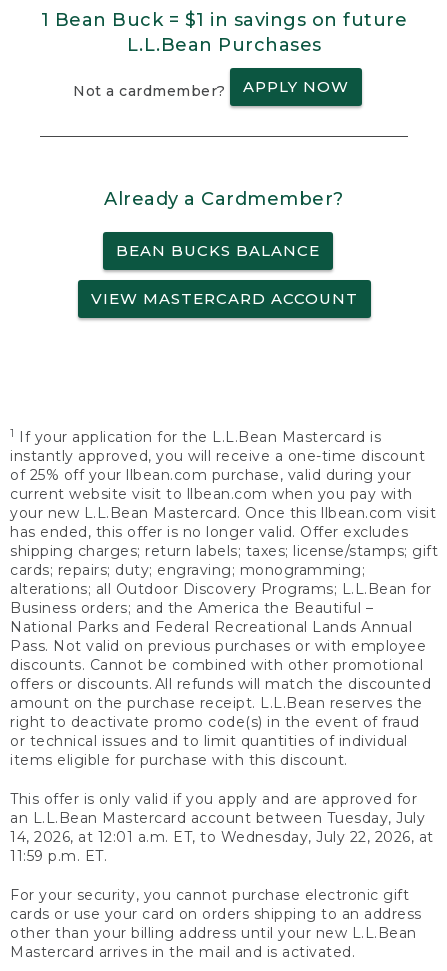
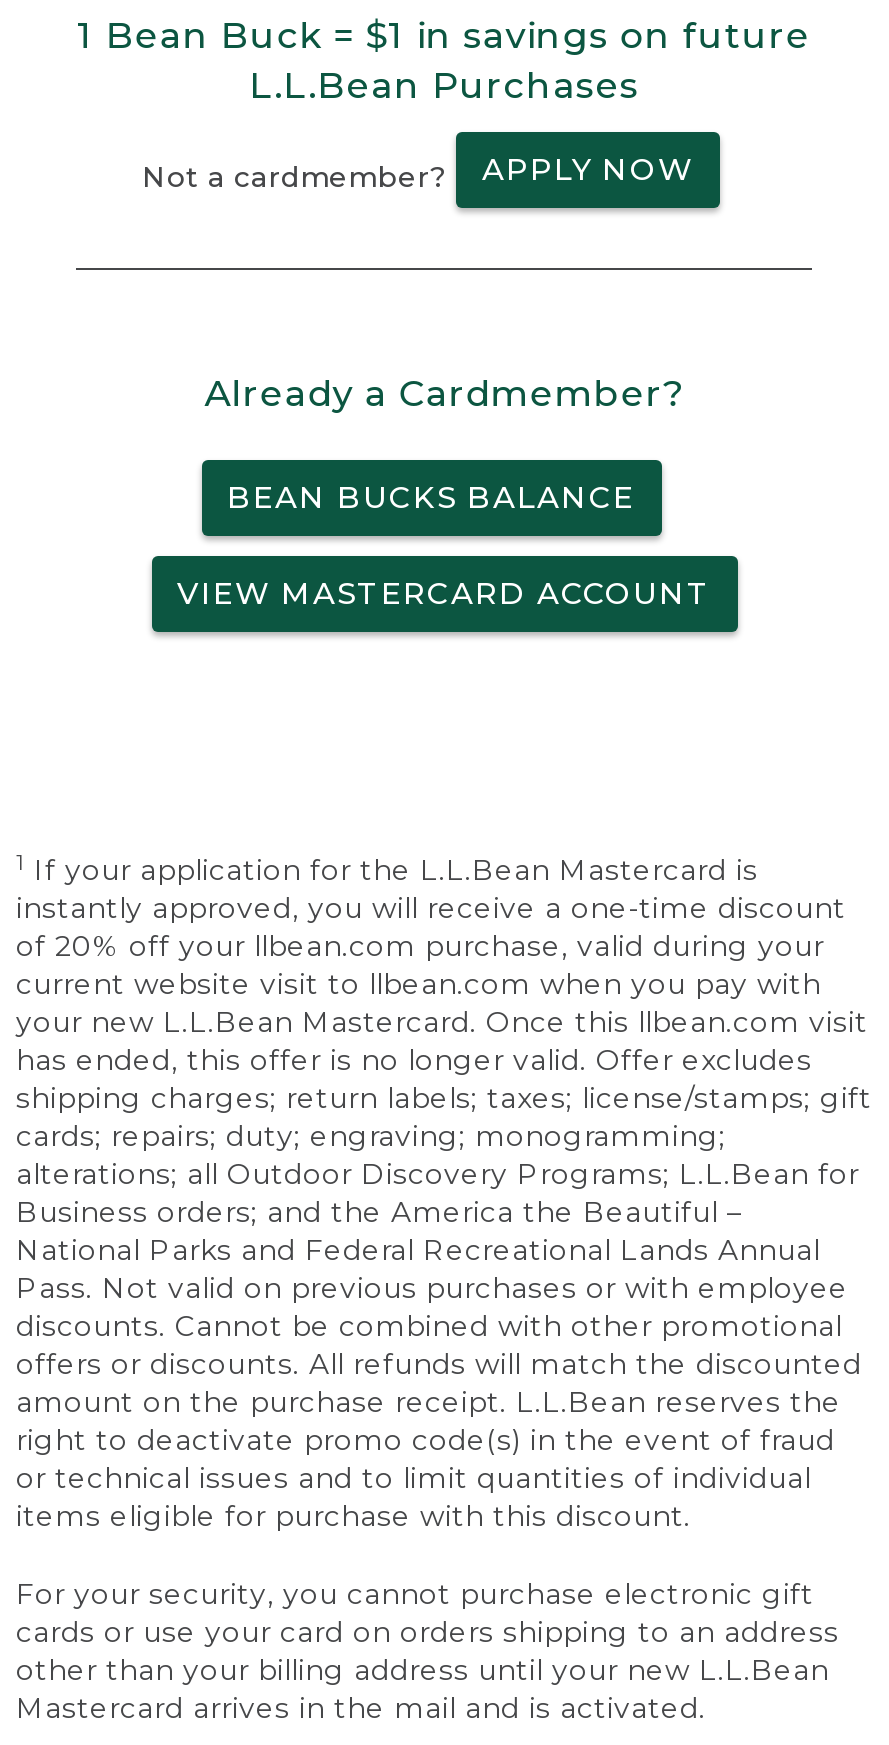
- of 25% off your llbean.com purchase, valid during your
+ of 20% off your llbean.com purchase, valid during your

- This offer is only valid if you apply and are approved for
- an L.L.Bean Mastercard account between Tuesday, July
- 14, 2026, at 12:01 a.m. ET, to Wednesday, July 22, 2026, at
- 11:59 p.m. ET.
